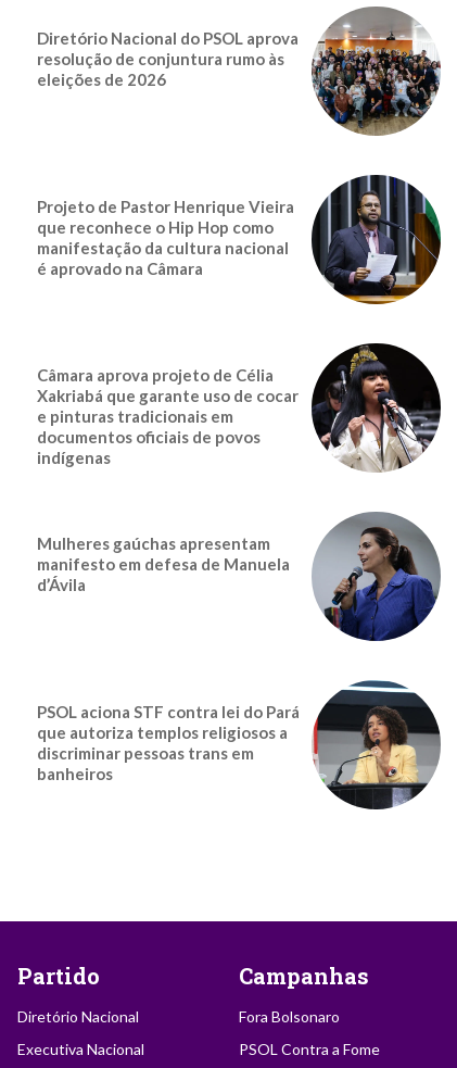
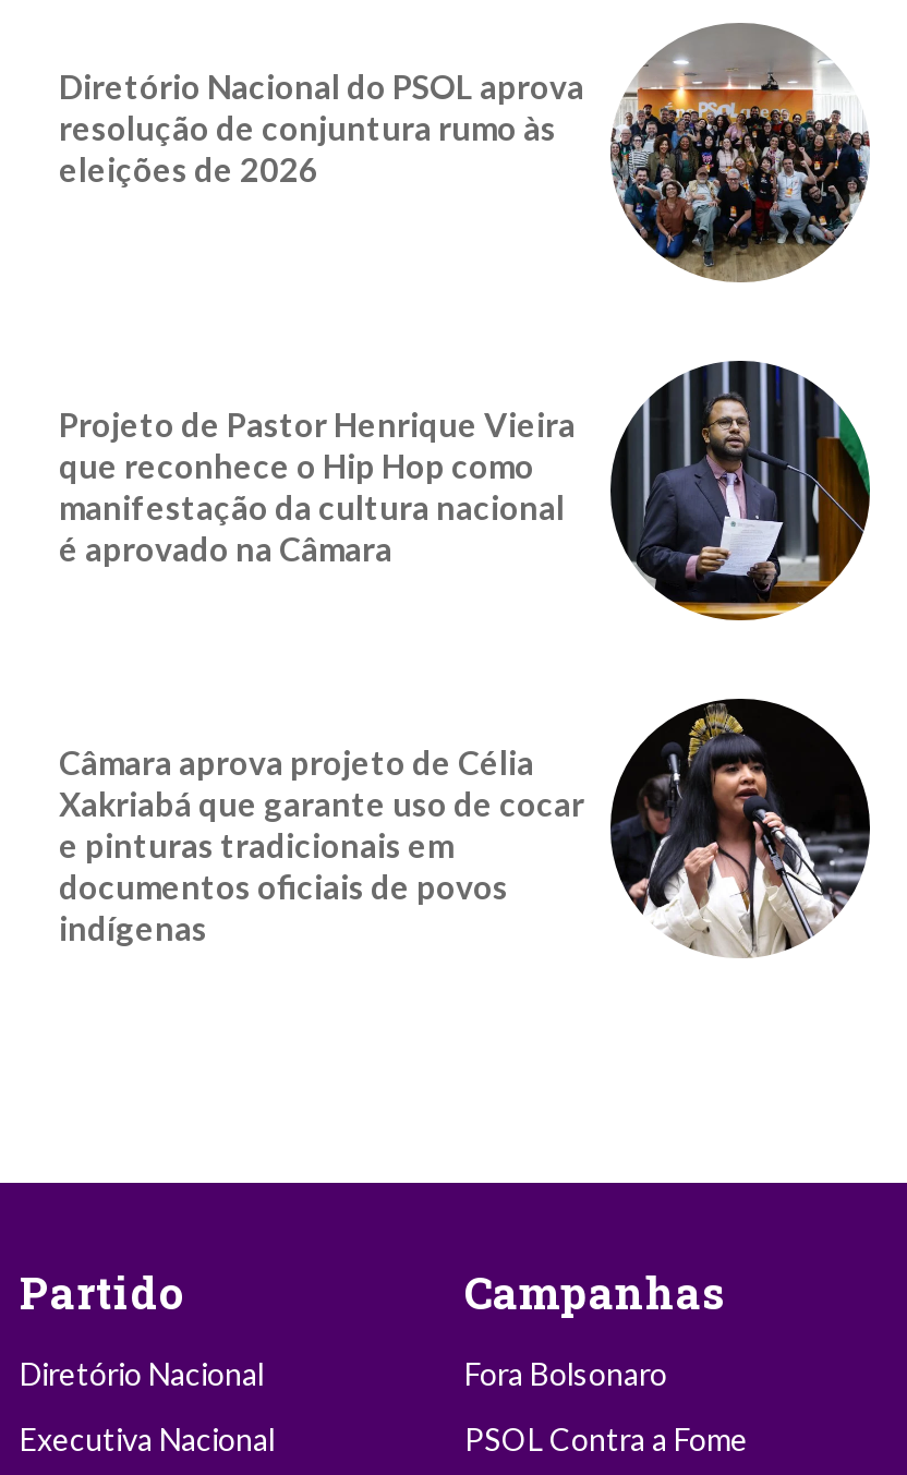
- [image]
- Mulheres gaúchas apresentam
- manifesto em defesa de Manuela
- d’Ávila

- [image]
- PSOL aciona STF contra lei do Pará
- que autoriza templos religiosos a
- discriminar pessoas trans em
- banheiros
